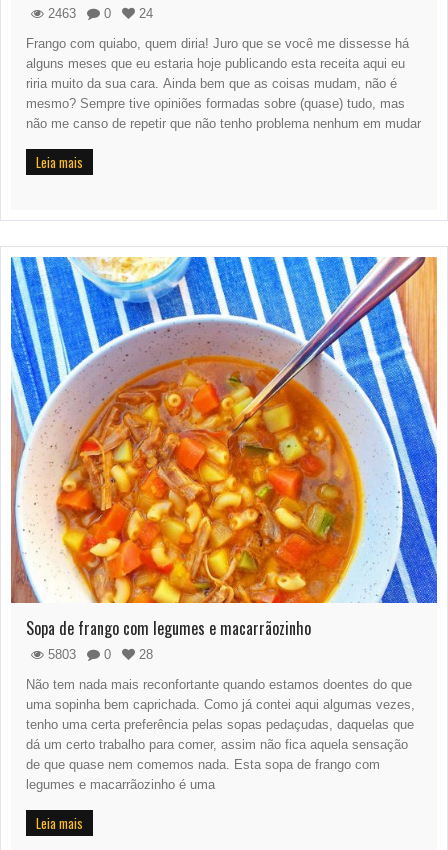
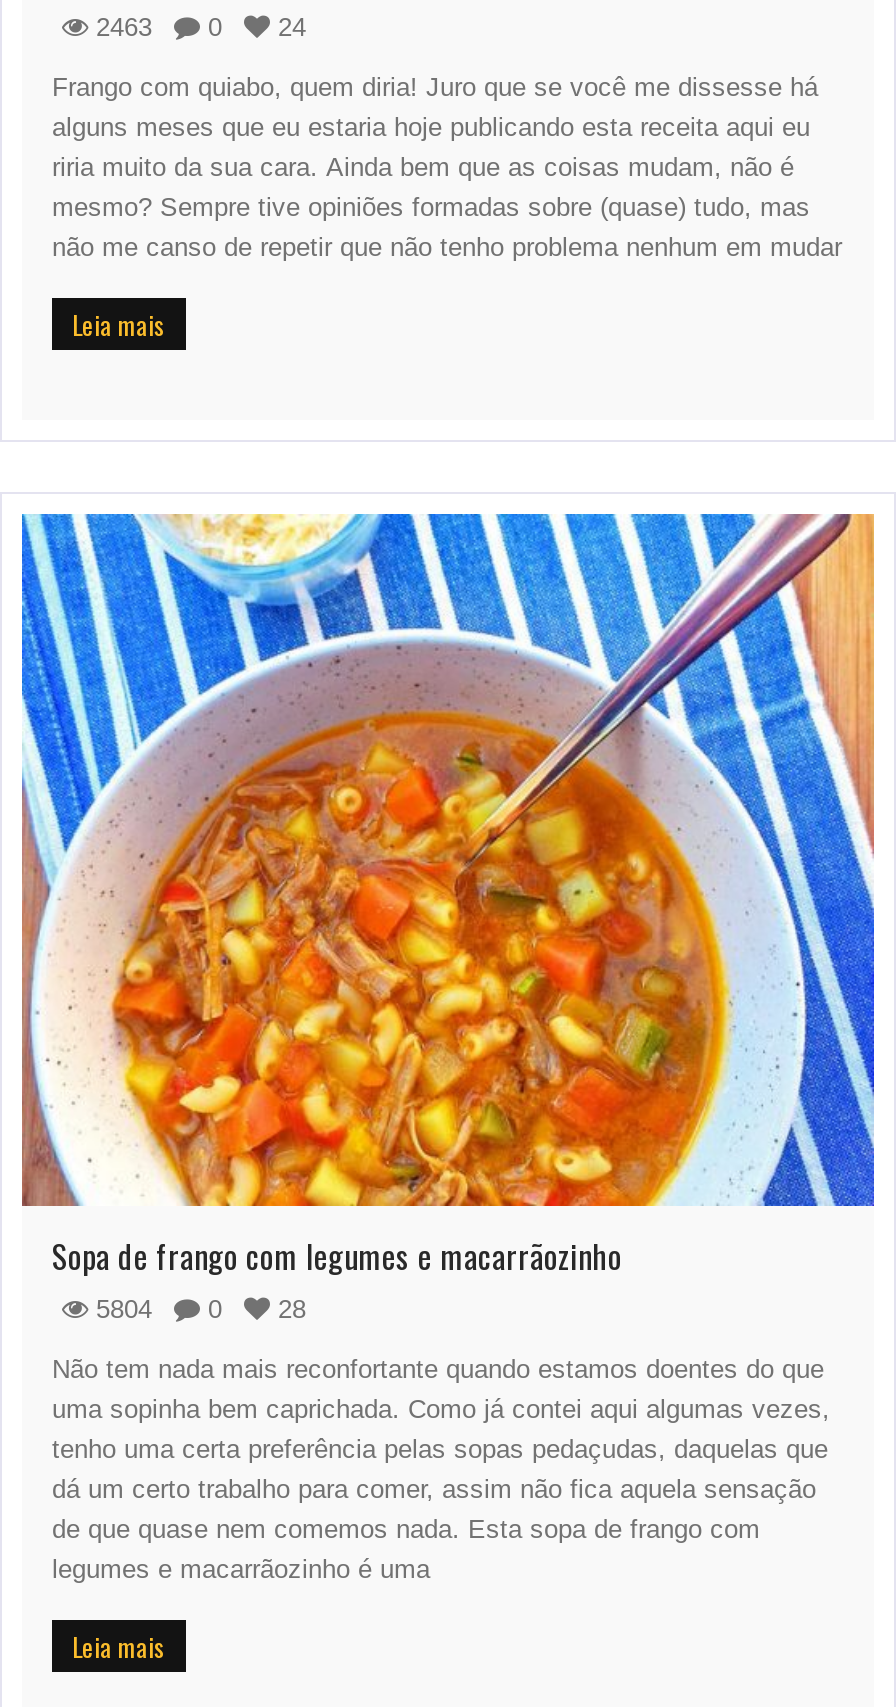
- 5803 0 28
+ 5804 0 28
